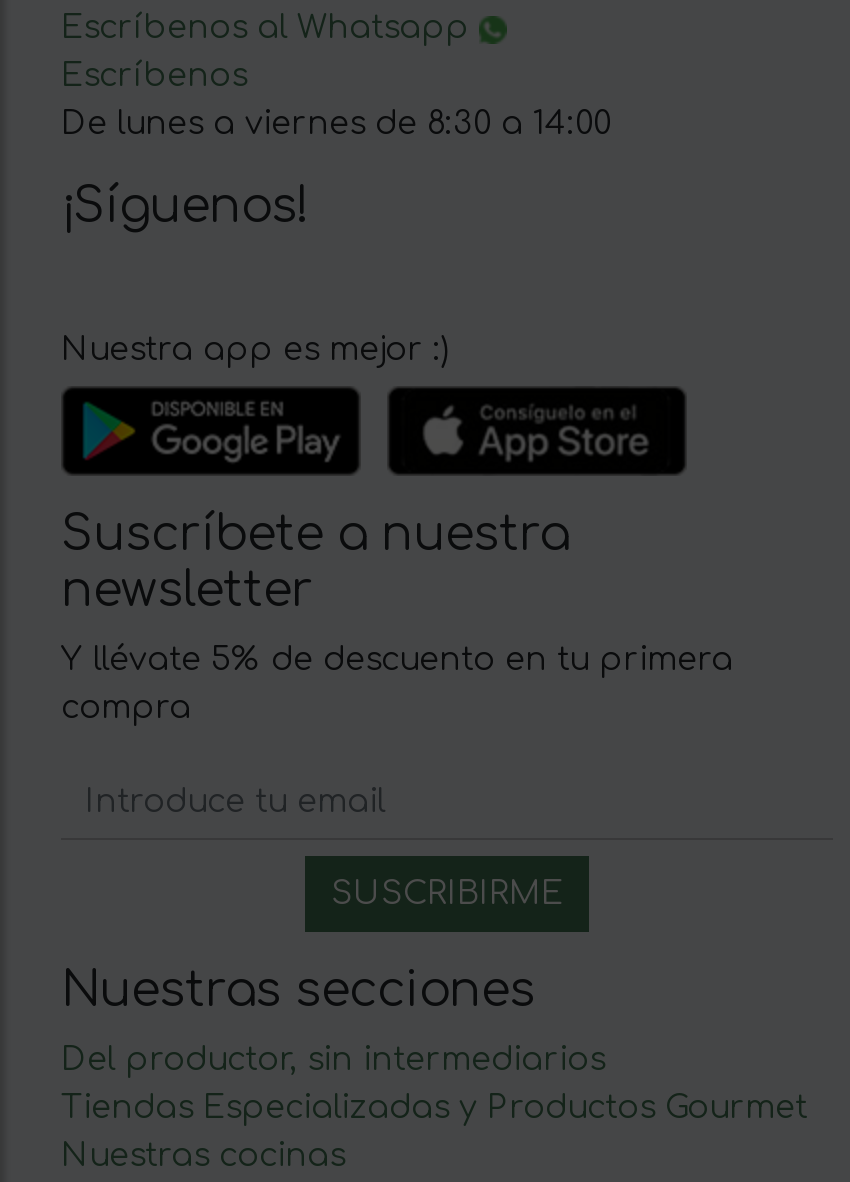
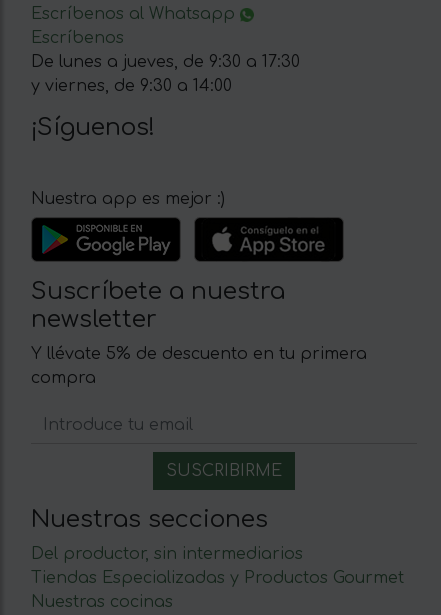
- De lunes a viernes de 8:30 a 14:00
+ De lunes a jueves, de 9:30 a 17:30
+ y viernes, de 9:30 a 14:00
